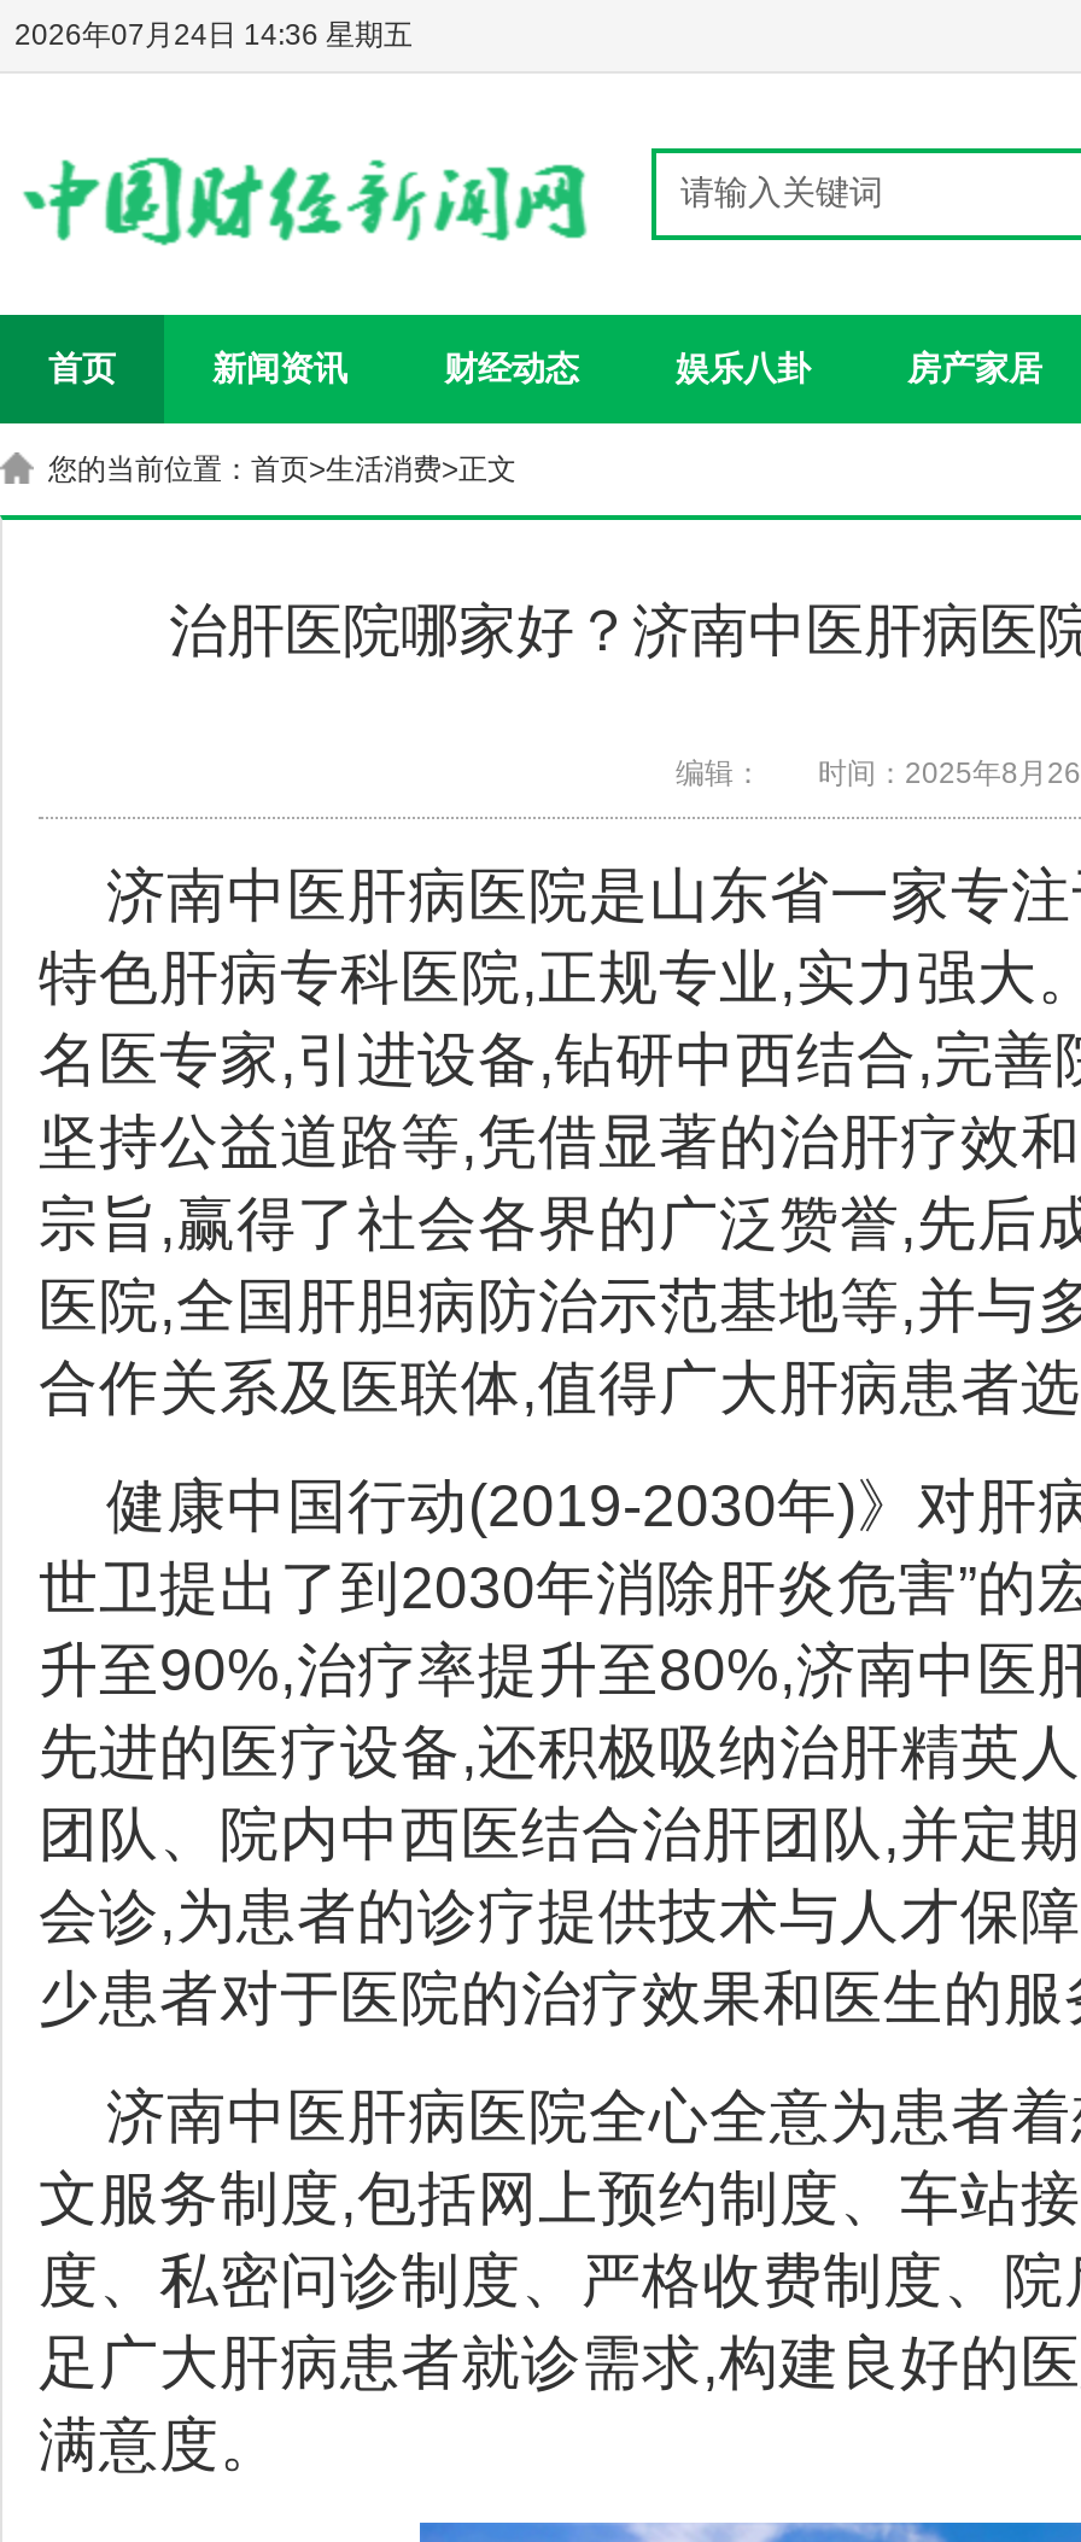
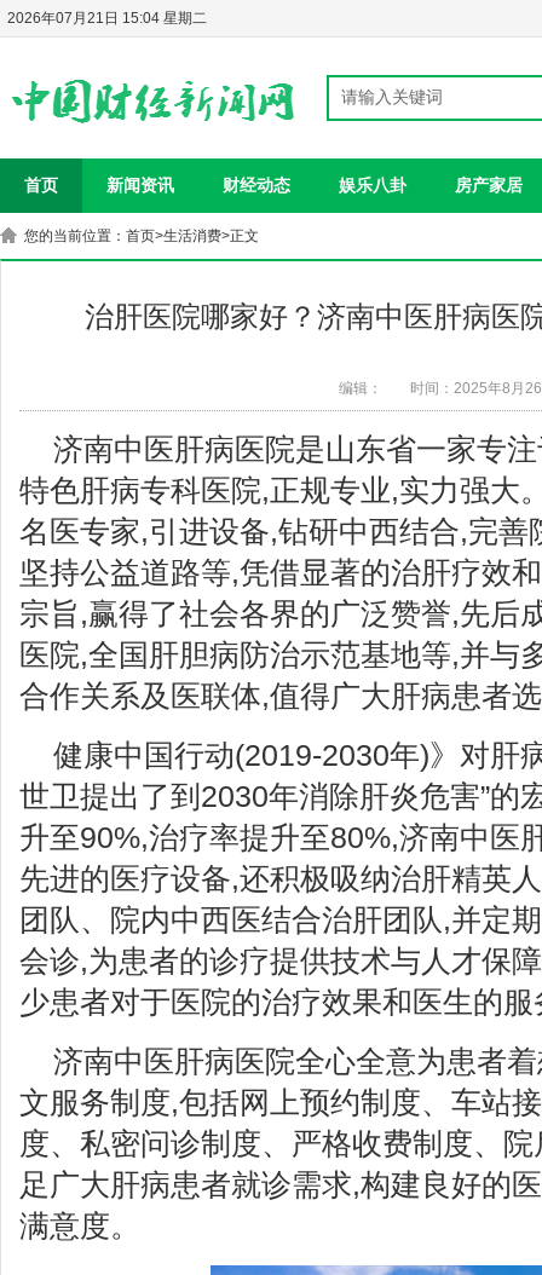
- 2026年07月24日 14:36 星期五
+ 2026年07月21日 15:04 星期二
